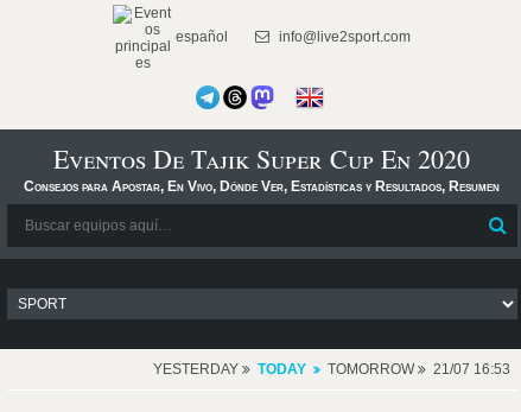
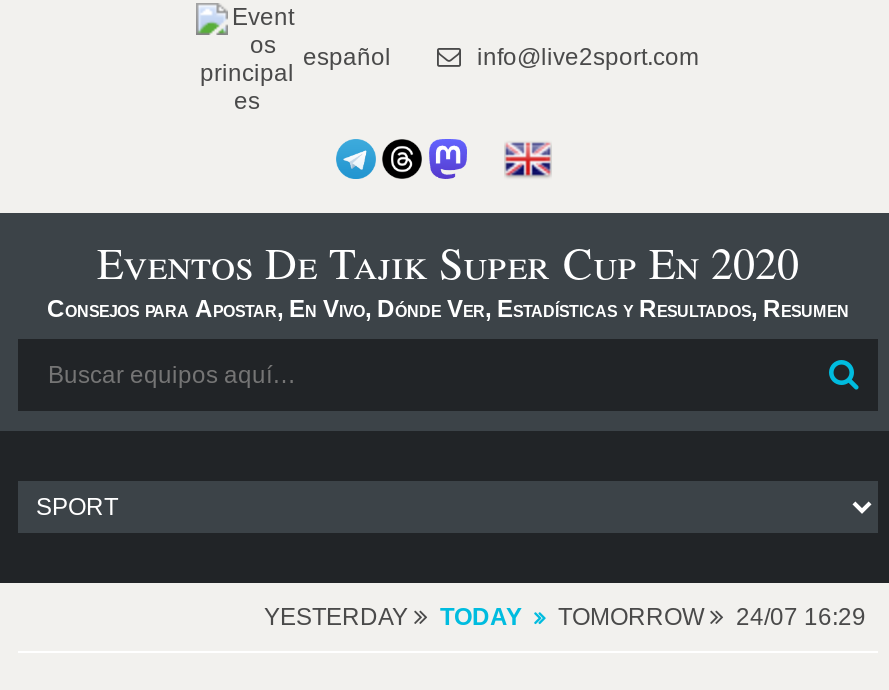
- YESTERDAY TODAY TOMORROW 21/07 16:53
+ YESTERDAY TODAY TOMORROW 24/07 16:29
